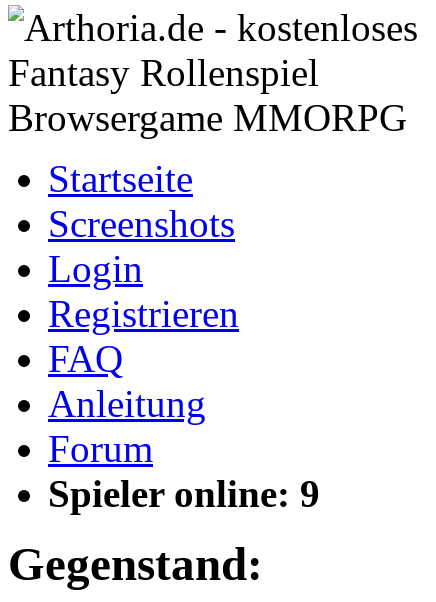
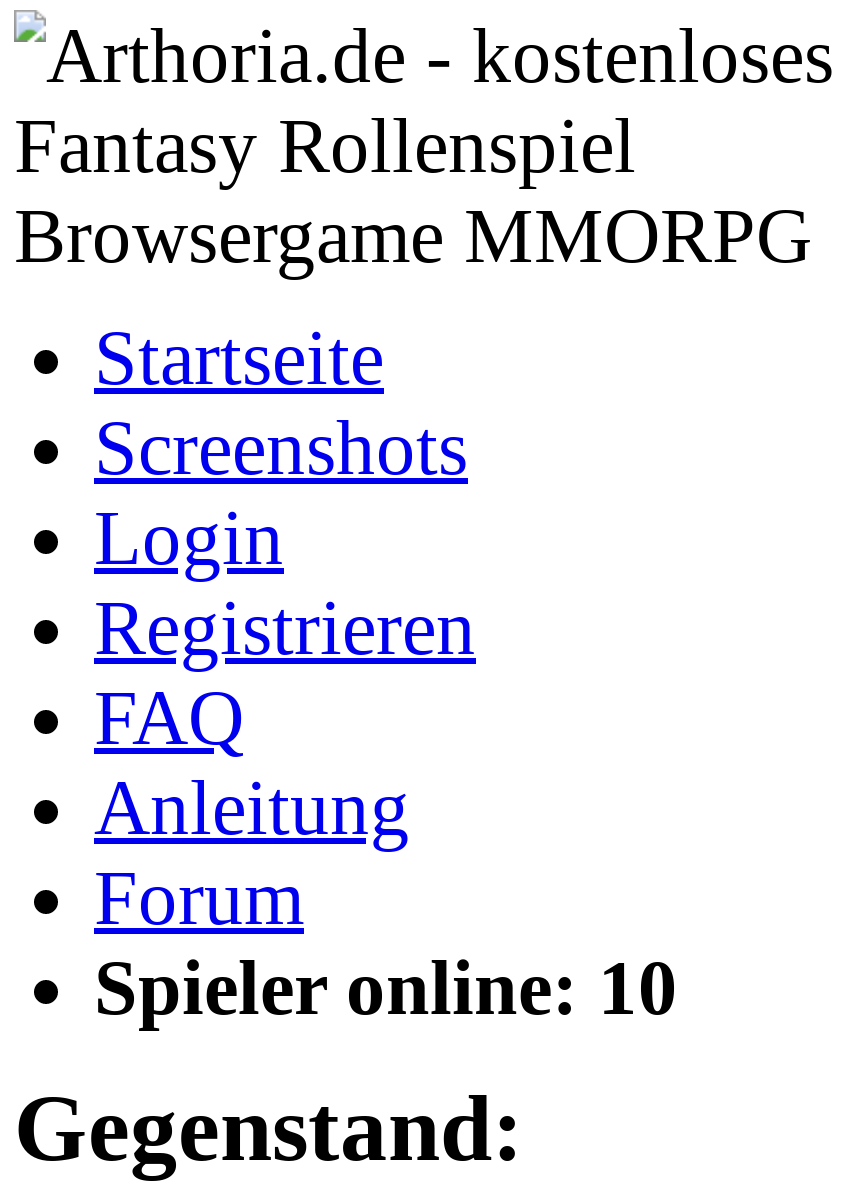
- Spieler online: 9
+ Spieler online: 10
